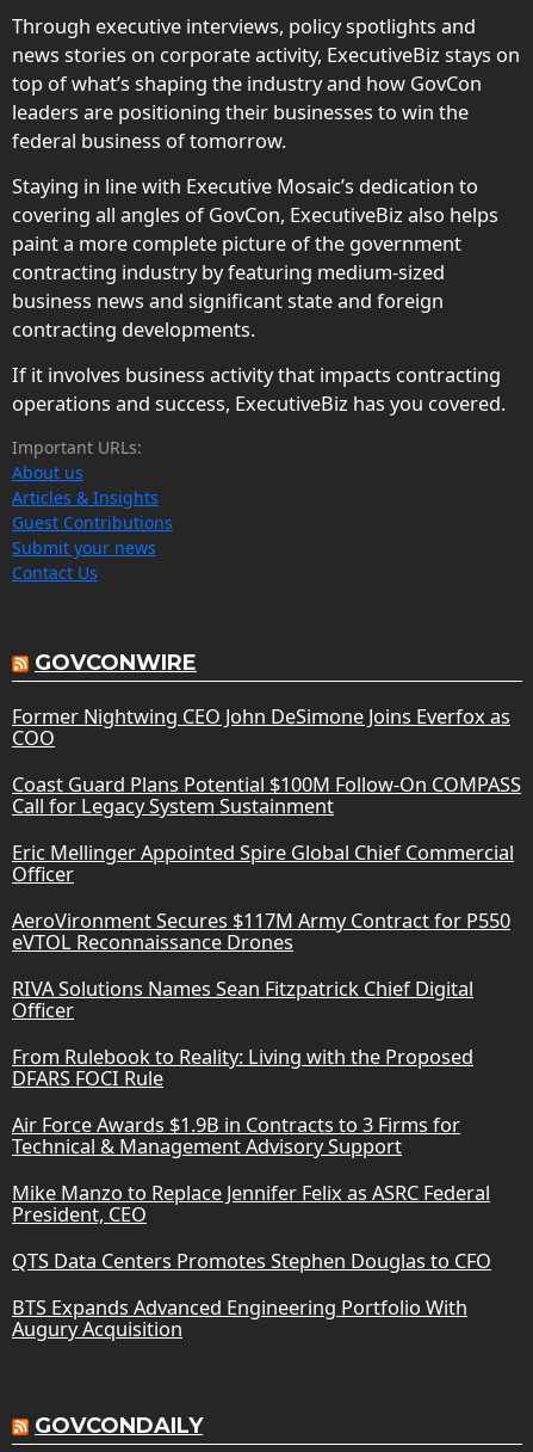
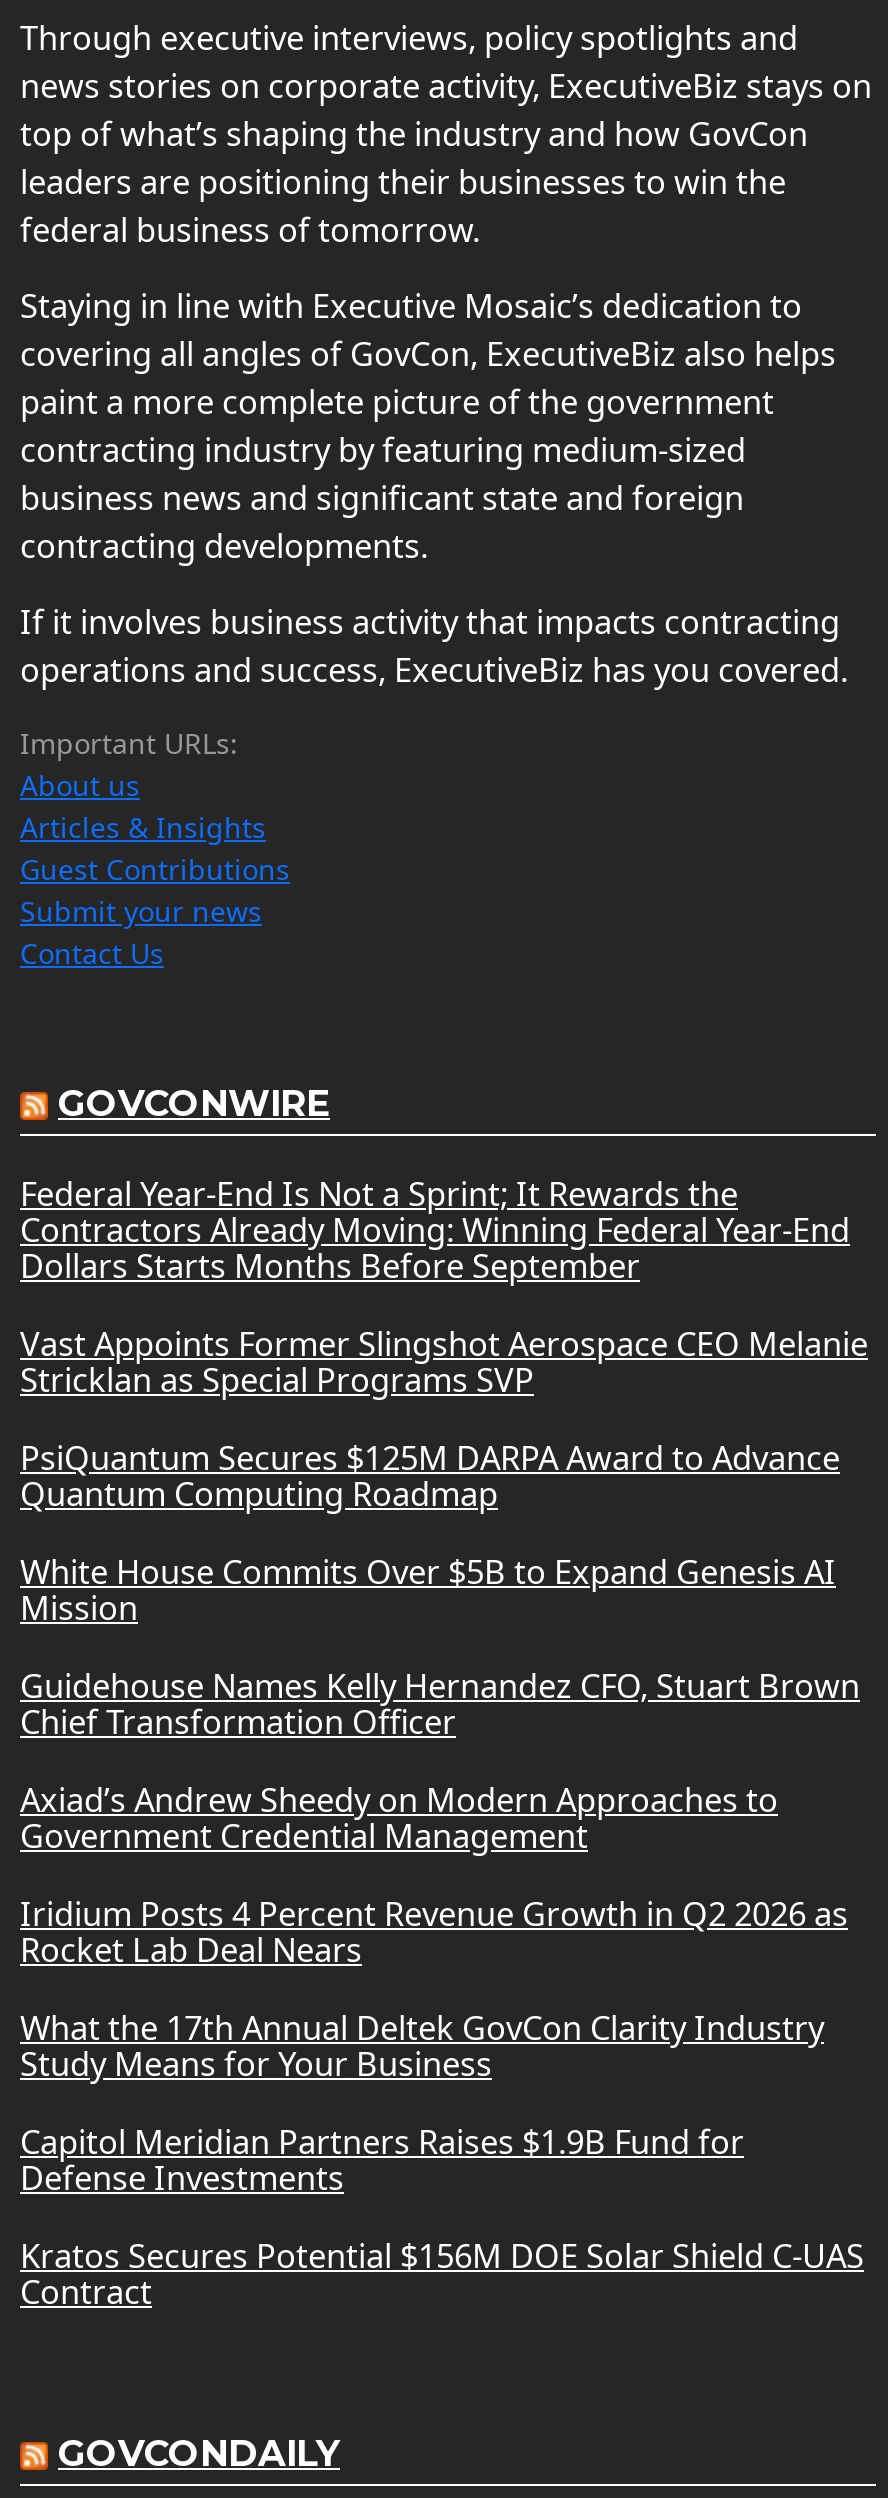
- Former Nightwing CEO John DeSimone Joins Everfox as
- COO
+ Federal Year-End Is Not a Sprint; It Rewards the
+ Contractors Already Moving: Winning Federal Year-End
+ Dollars Starts Months Before September

- Coast Guard Plans Potential $100M Follow-On COMPASS
- Call for Legacy System Sustainment
+ Vast Appoints Former Slingshot Aerospace CEO Melanie
+ Stricklan as Special Programs SVP

- Eric Mellinger Appointed Spire Global Chief Commercial
- Officer
+ PsiQuantum Secures $125M DARPA Award to Advance
+ Quantum Computing Roadmap

- AeroVironment Secures $117M Army Contract for P550
- eVTOL Reconnaissance Drones
+ White House Commits Over $5B to Expand Genesis AI
+ Mission

- RIVA Solutions Names Sean Fitzpatrick Chief Digital
- Officer
+ Guidehouse Names Kelly Hernandez CFO, Stuart Brown
+ Chief Transformation Officer

- From Rulebook to Reality: Living with the Proposed
- DFARS FOCI Rule
+ Axiad’s Andrew Sheedy on Modern Approaches to
+ Government Credential Management

- Air Force Awards $1.9B in Contracts to 3 Firms for
- Technical & Management Advisory Support
+ Iridium Posts 4 Percent Revenue Growth in Q2 2026 as
+ Rocket Lab Deal Nears

- Mike Manzo to Replace Jennifer Felix as ASRC Federal
- President, CEO
+ What the 17th Annual Deltek GovCon Clarity Industry
+ Study Means for Your Business

- QTS Data Centers Promotes Stephen Douglas to CFO
+ Capitol Meridian Partners Raises $1.9B Fund for
+ Defense Investments

- BTS Expands Advanced Engineering Portfolio With
- Augury Acquisition
+ Kratos Secures Potential $156M DOE Solar Shield C-UAS
+ Contract
